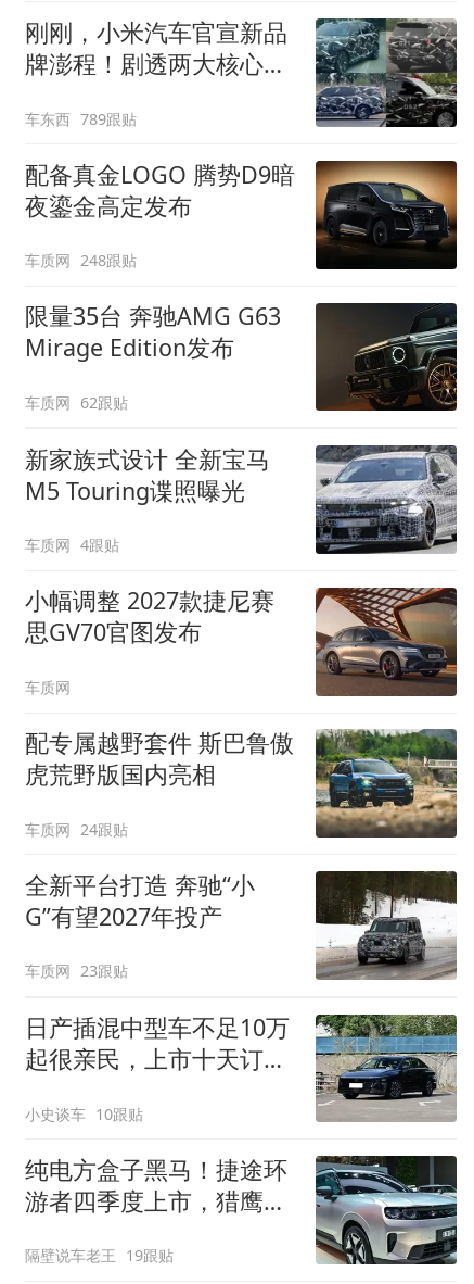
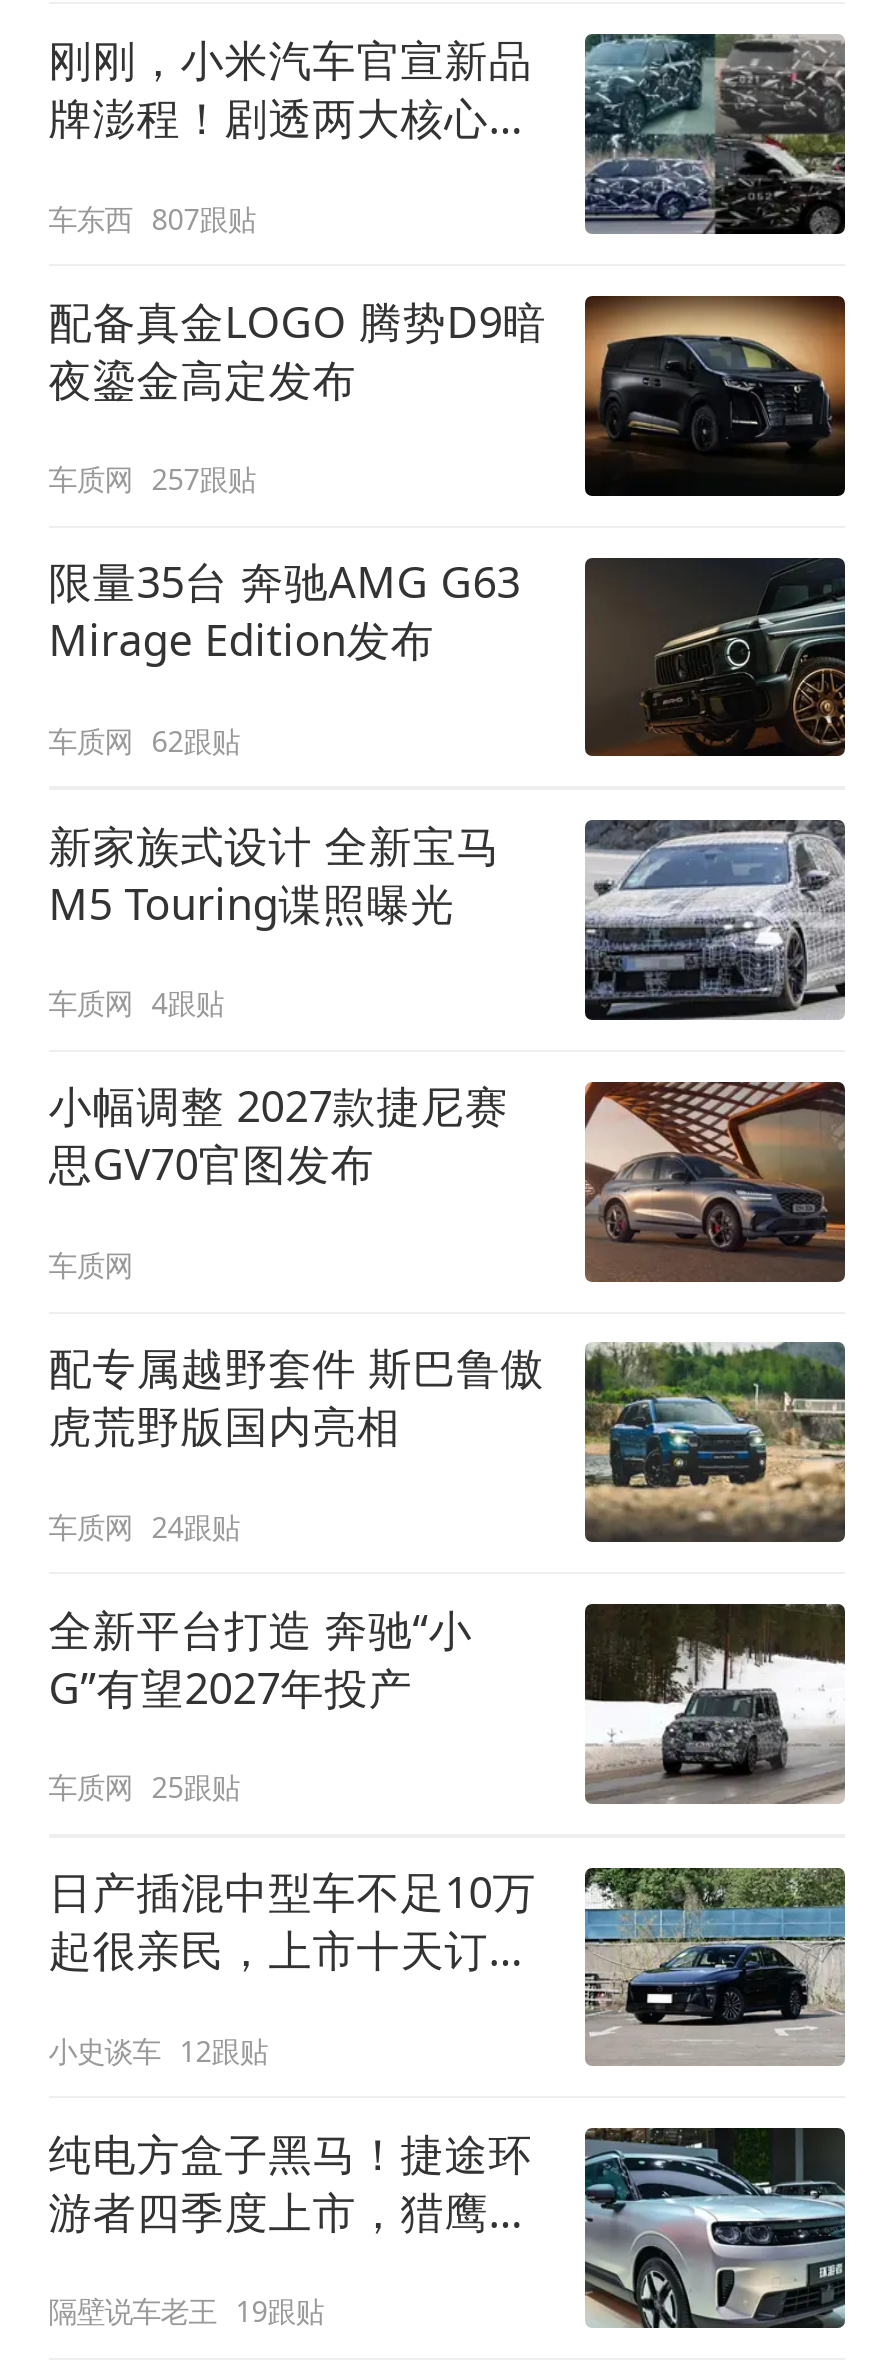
- 车东西 789跟贴
+ 车东西 807跟贴

- 车质网 248跟贴
+ 车质网 257跟贴

- 车质网 23跟贴
+ 车质网 25跟贴

- 小史谈车 10跟贴
+ 小史谈车 12跟贴
